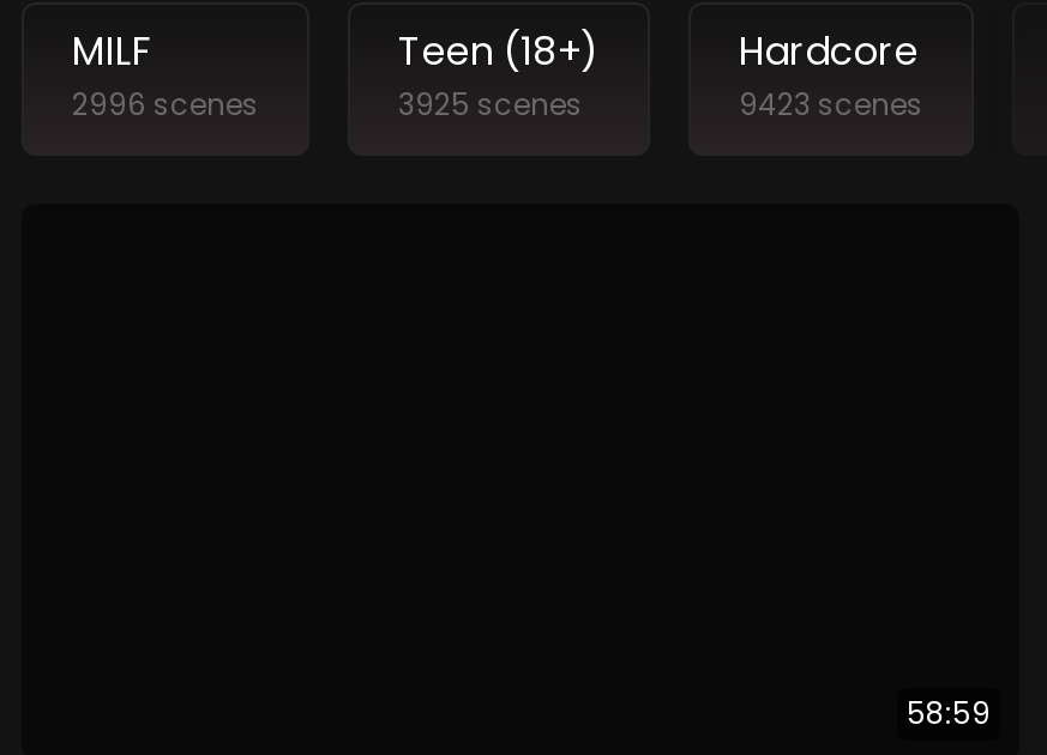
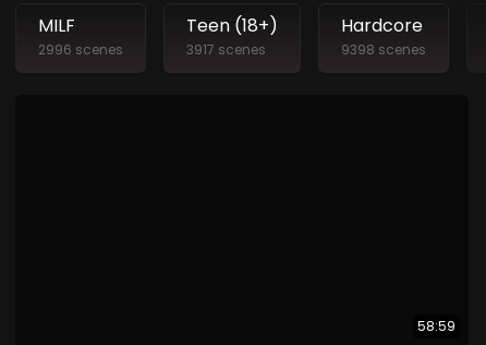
- 3925 scenes
+ 3917 scenes

- 9423 scenes
+ 9398 scenes
